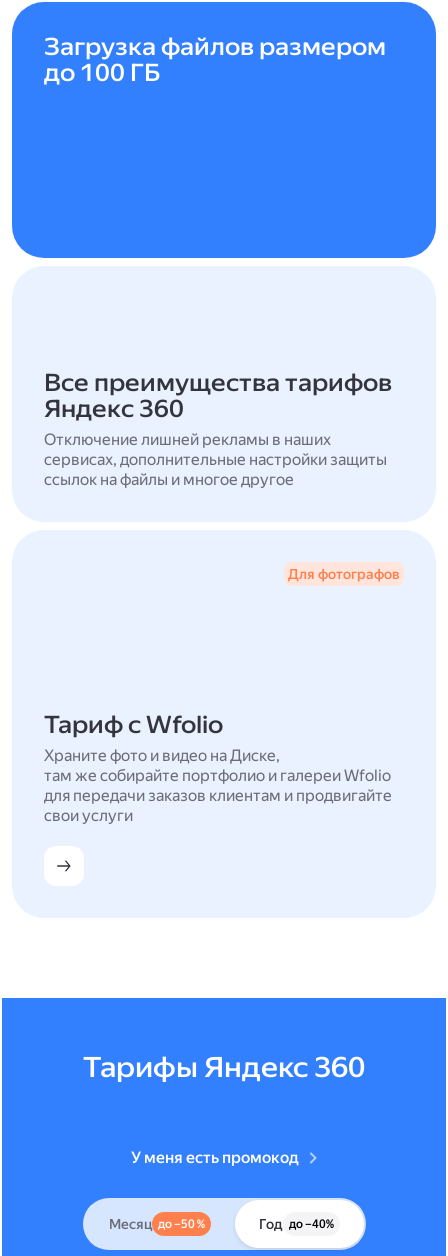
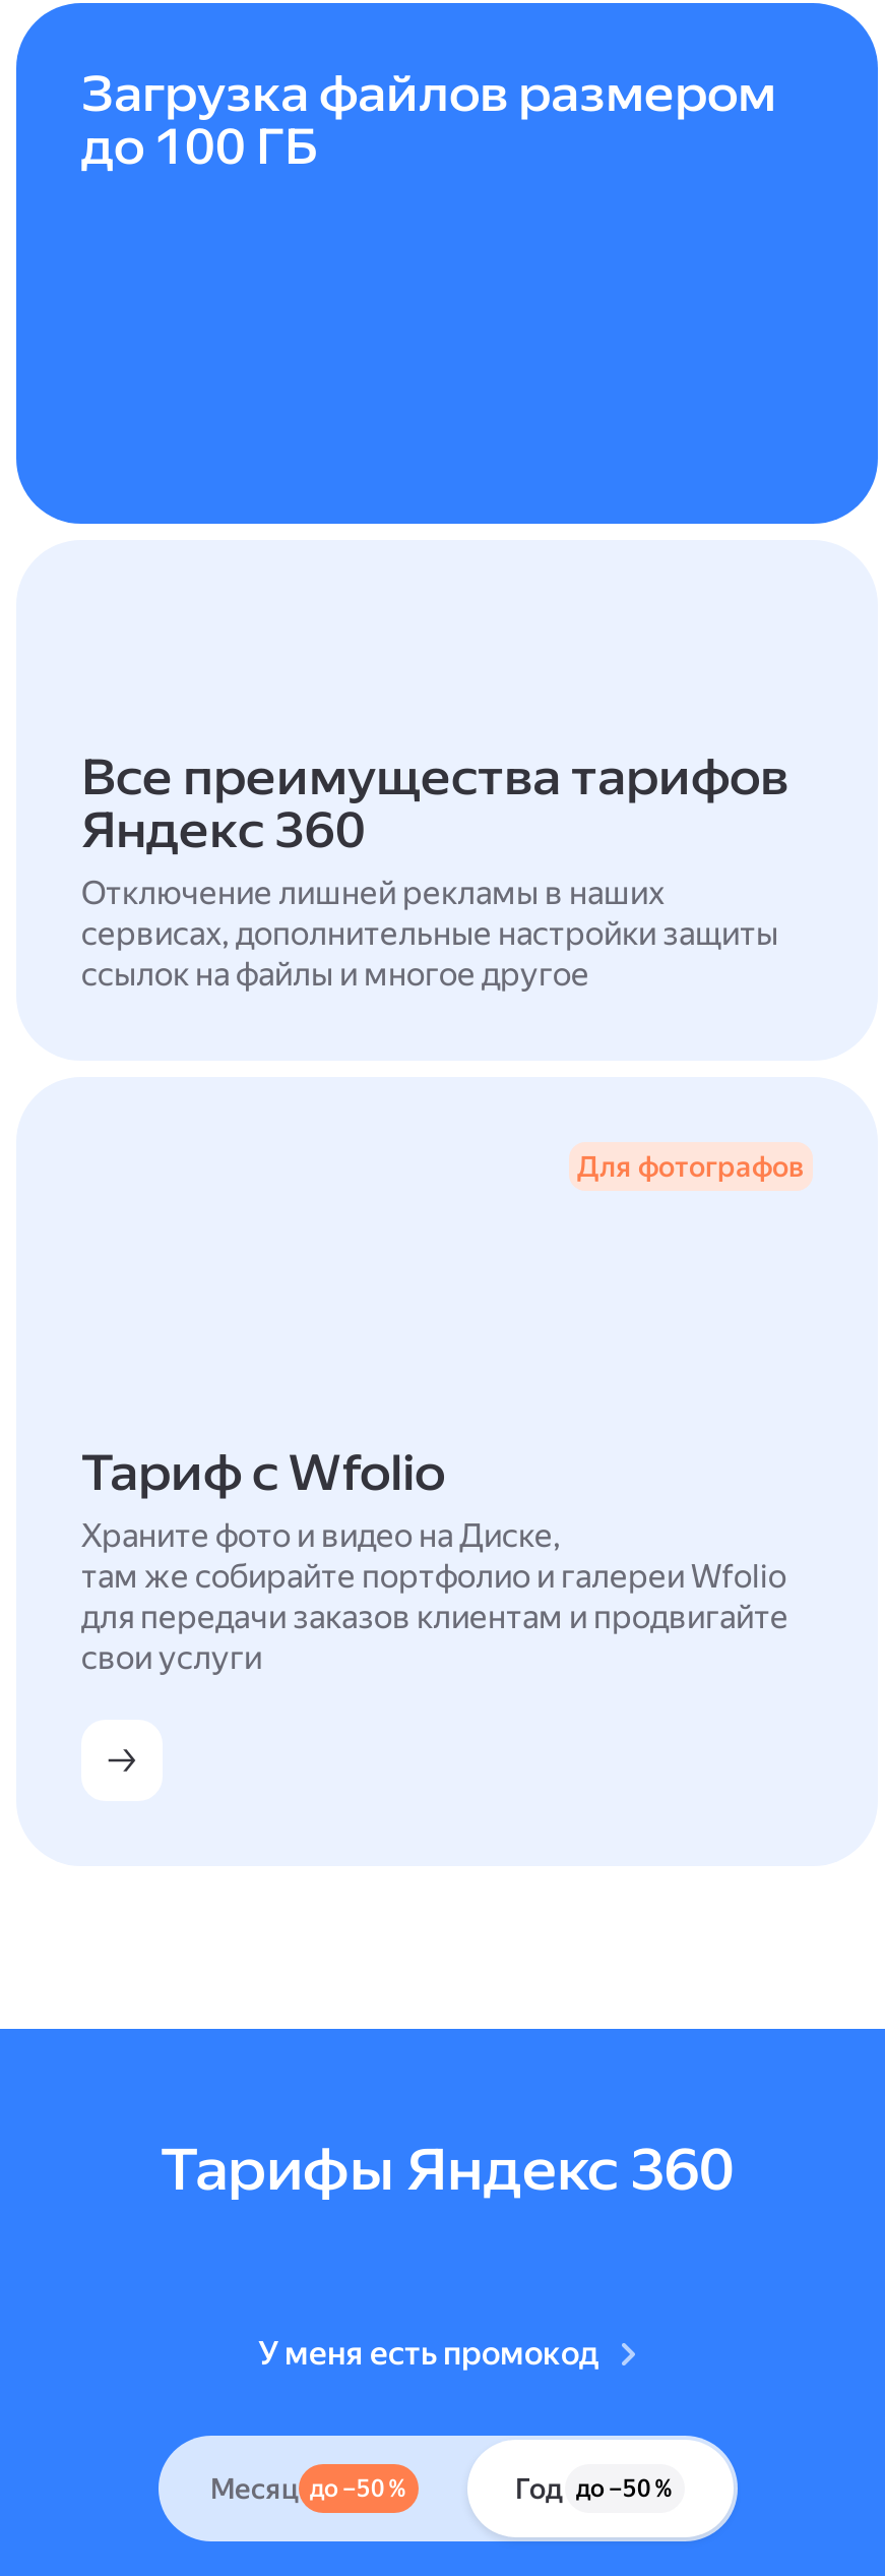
- Год до –40%
+ Год до –50 %
